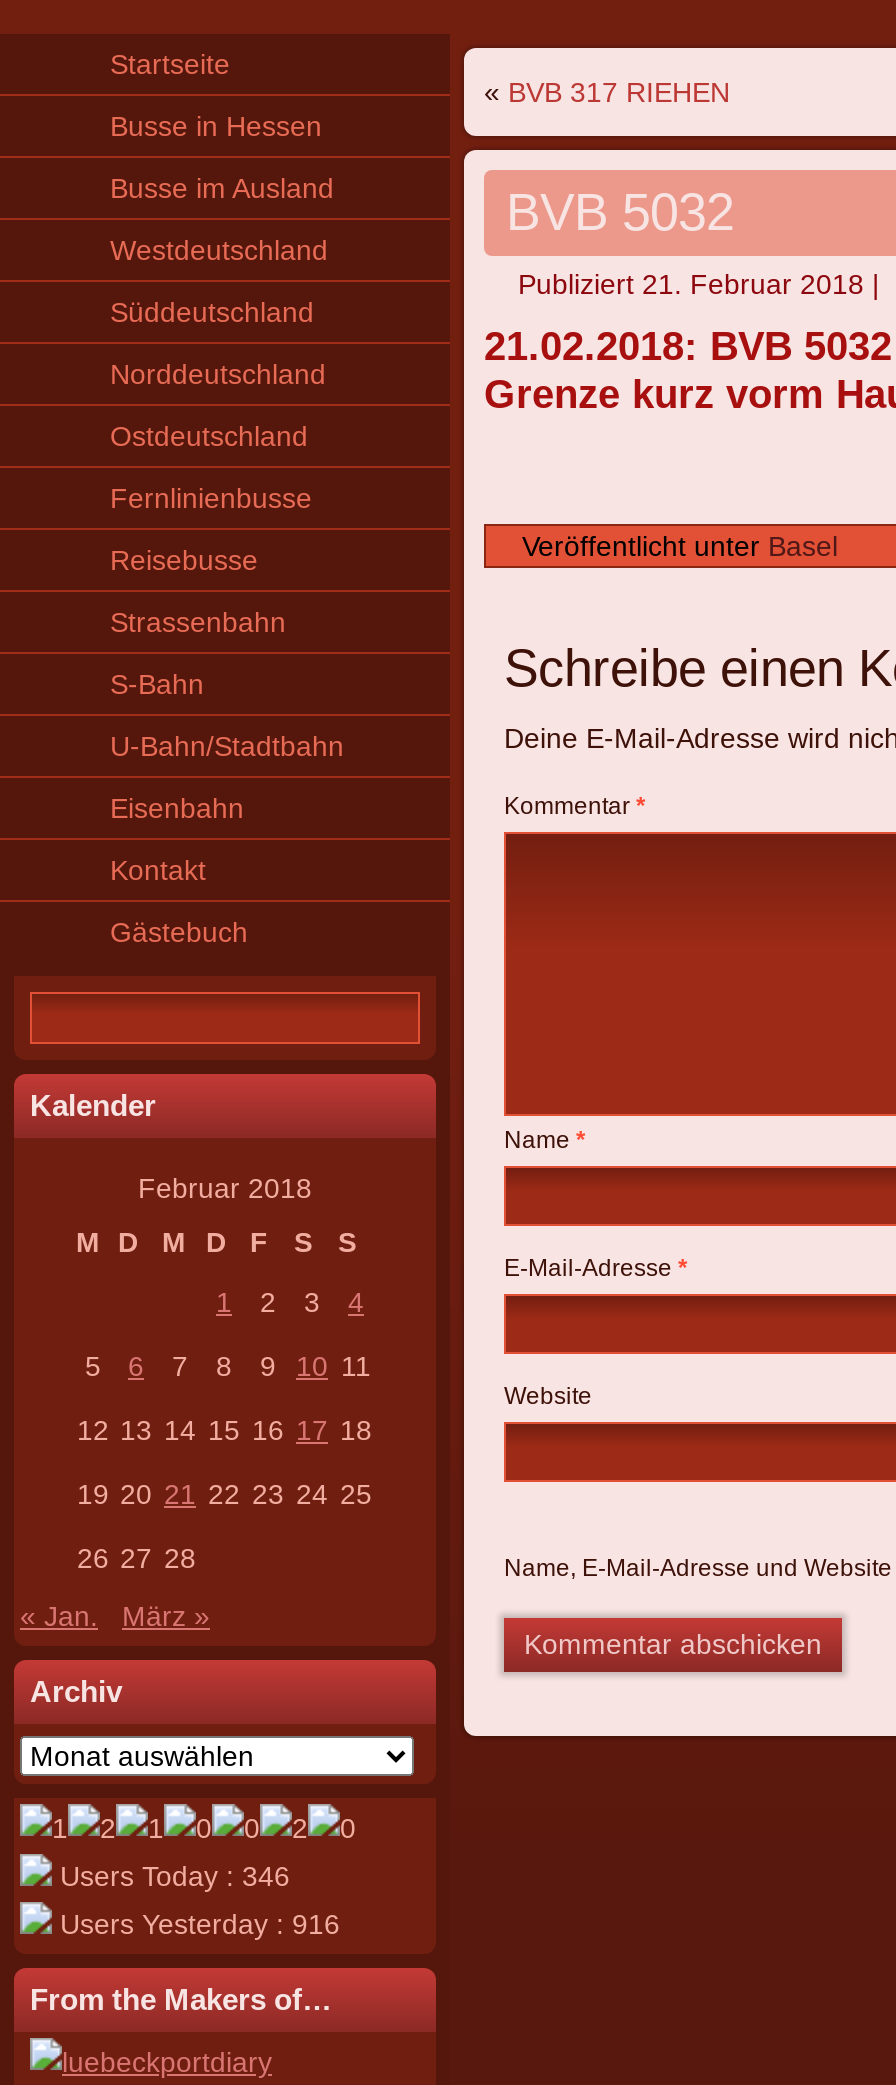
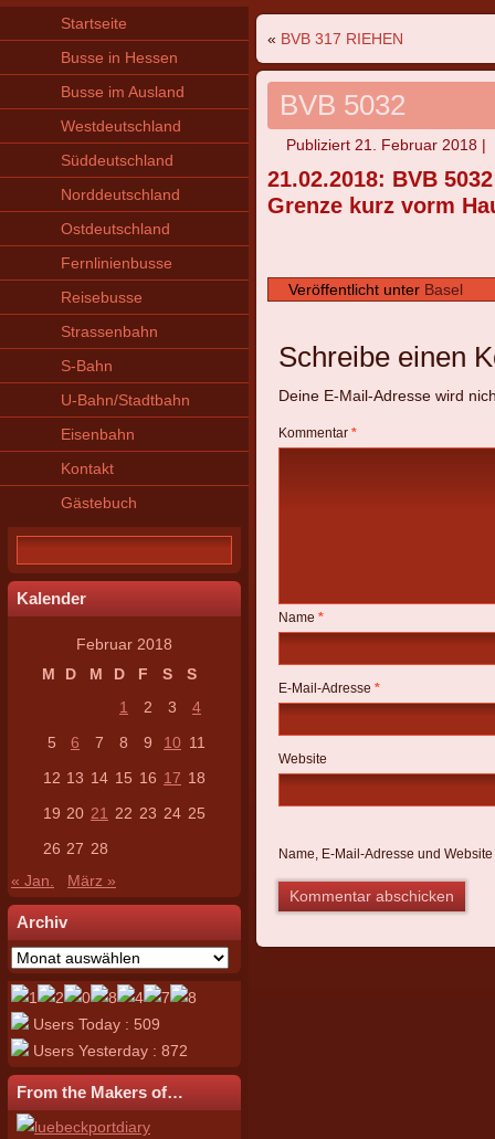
- Users Today : 346
+ Users Today : 509

- Users Yesterday : 916
+ Users Yesterday : 872
